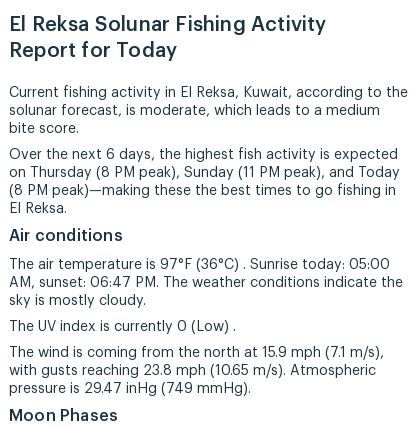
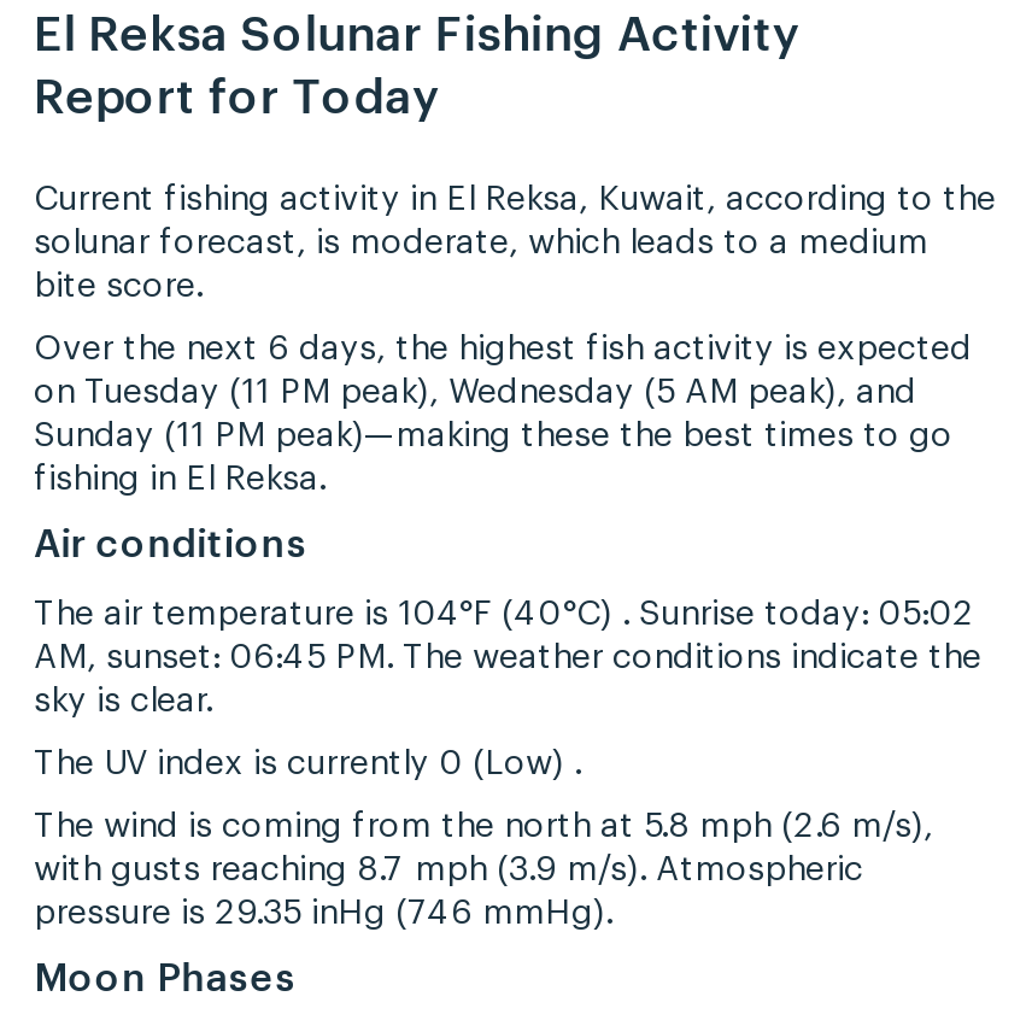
- on Thursday (8 PM peak), Sunday (11 PM peak), and Today
- (8 PM peak)—making these the best times to go fishing in
- El Reksa.
+ on Tuesday (11 PM peak), Wednesday (5 AM peak), and
+ Sunday (11 PM peak)—making these the best times to go
+ fishing in El Reksa.

- The air temperature is 97°F (36°C) . Sunrise today: 05:00
- AM, sunset: 06:47 PM. The weather conditions indicate the
- sky is mostly cloudy.
+ The air temperature is 104°F (40°C) . Sunrise today: 05:02
+ AM, sunset: 06:45 PM. The weather conditions indicate the
+ sky is clear.

- The wind is coming from the north at 15.9 mph (7.1 m/s),
+ The wind is coming from the north at 5.8 mph (2.6 m/s),

- with gusts reaching 23.8 mph (10.65 m/s). Atmospheric
+ with gusts reaching 8.7 mph (3.9 m/s). Atmospheric

- pressure is 29.47 inHg (749 mmHg).
+ pressure is 29.35 inHg (746 mmHg).
